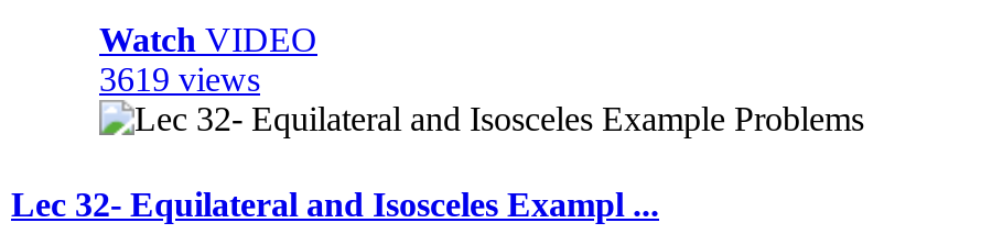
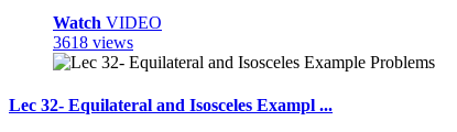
- 3619 views
+ 3618 views
